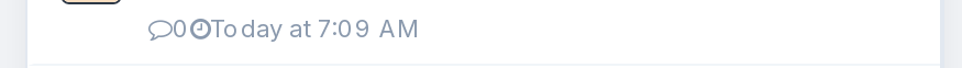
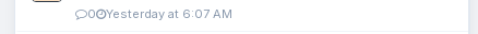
- Today at 7:09 AM
+ Yesterday at 6:07 AM
